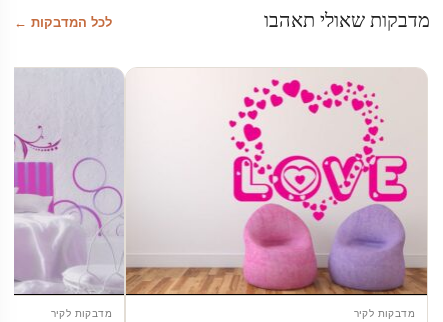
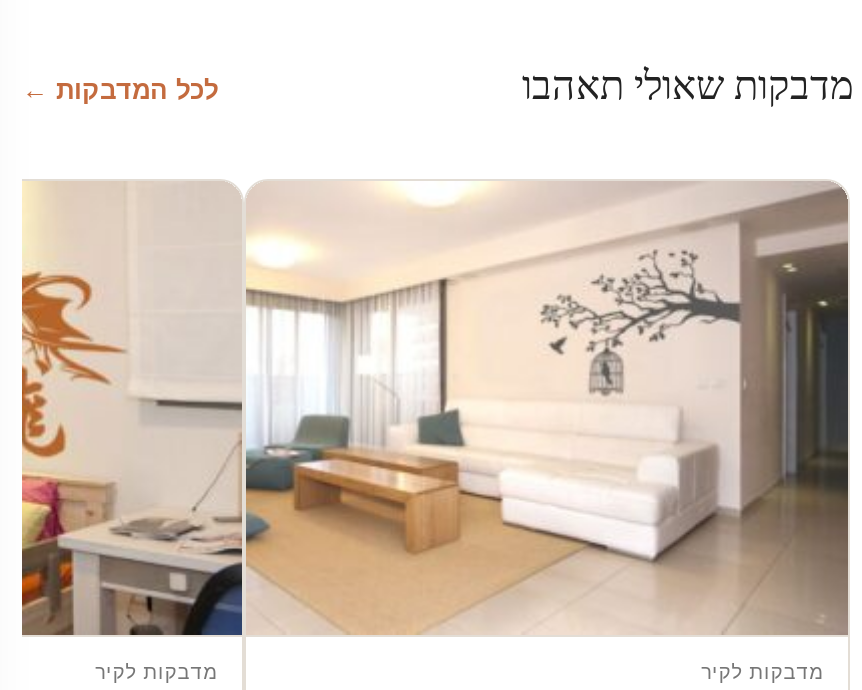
- [image]
+ [image]
